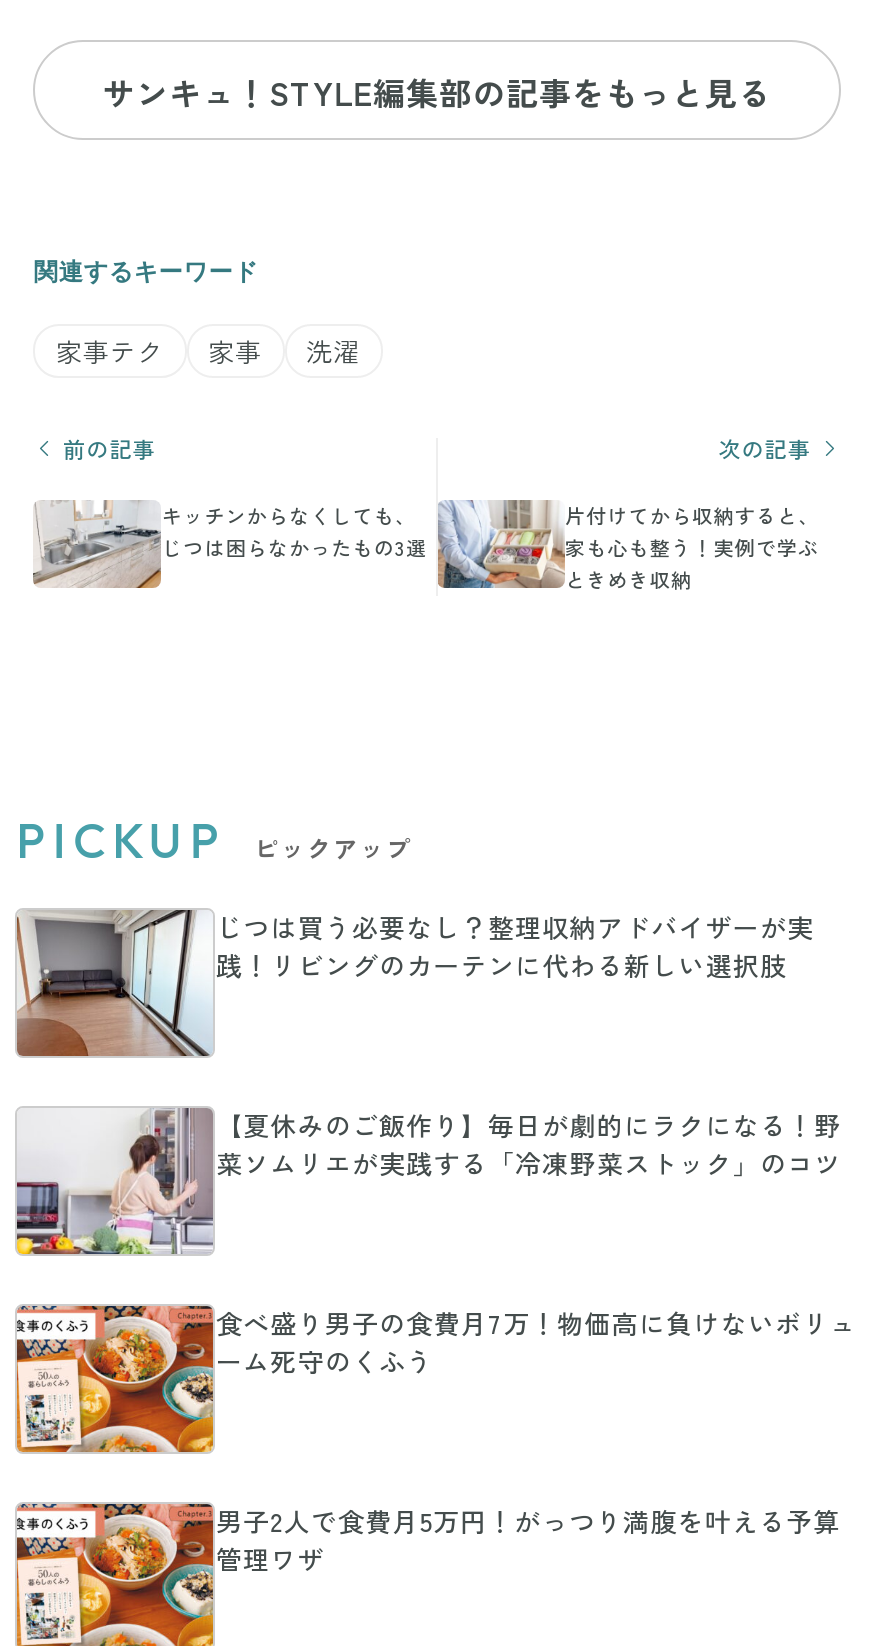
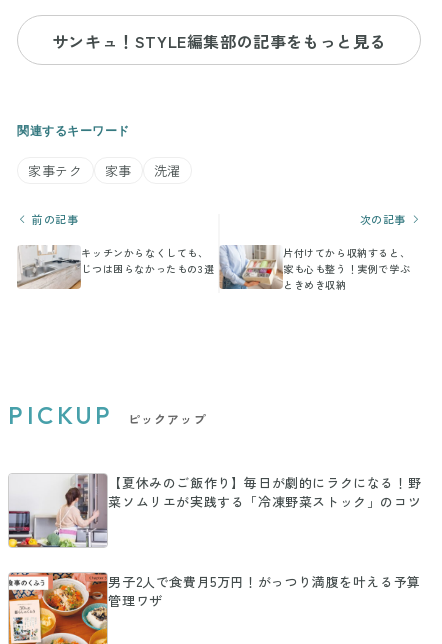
- [image]
- じつは買う必要なし？整理収納アドバイザーが実
- 践！リビングのカーテンに代わる新しい選択肢

- 食べ盛り男子の食費月7万！物価高に負けないボリュ
- ーム死守のくふう
